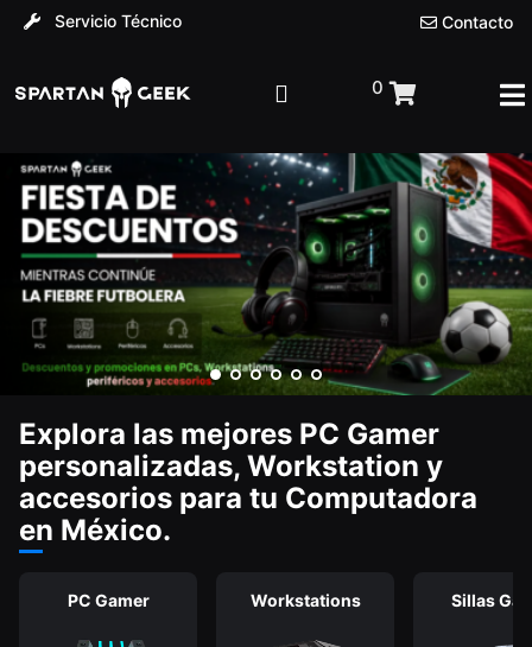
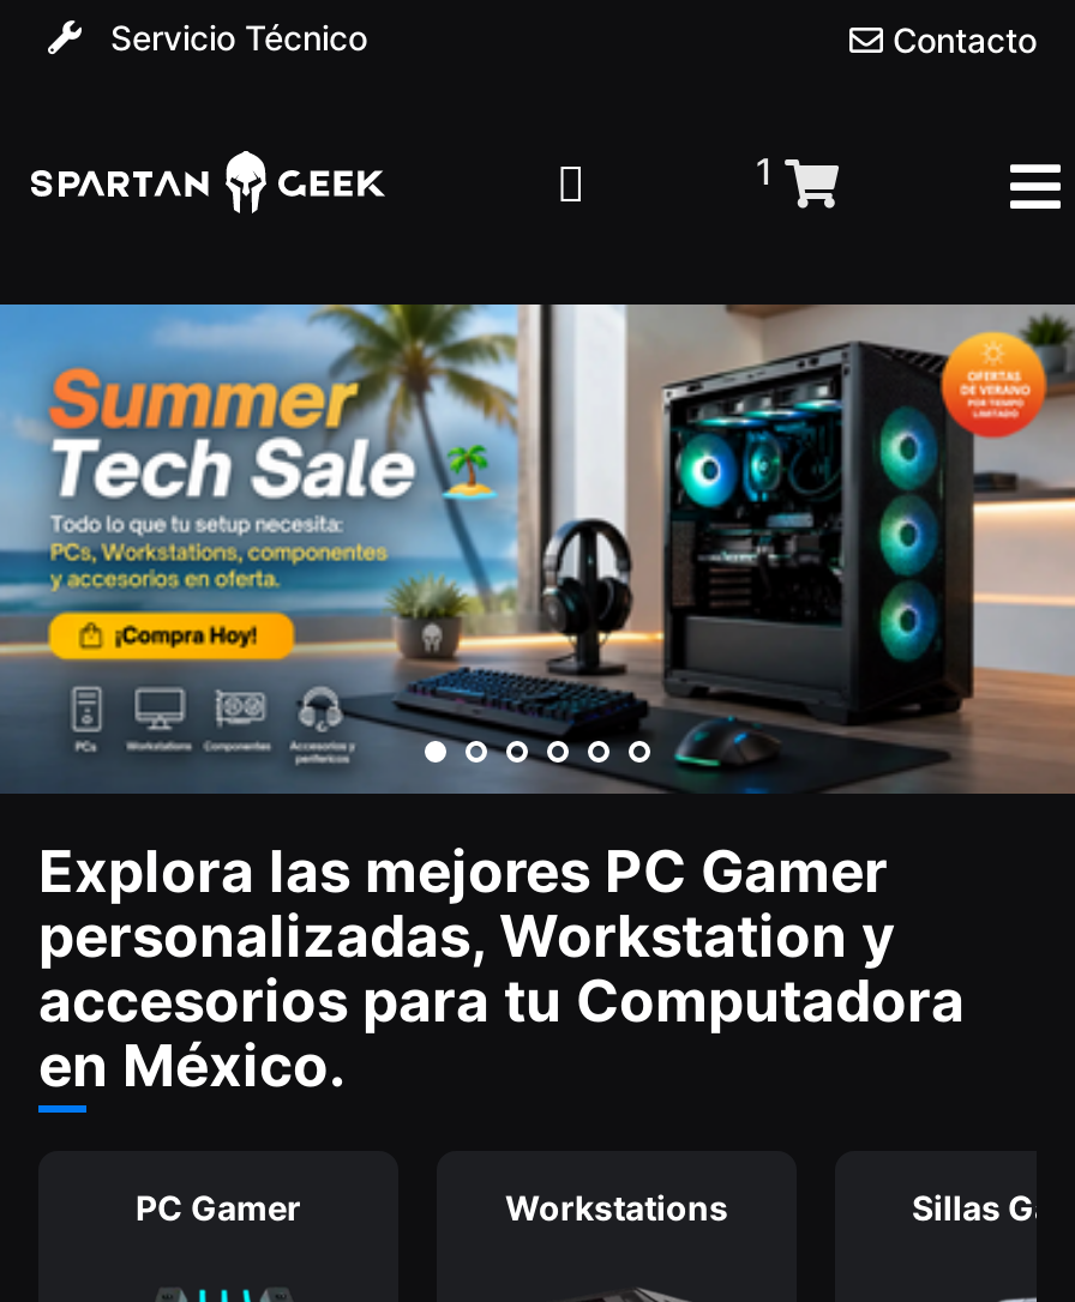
- 0
+ 1

- [image]
+ [image]
